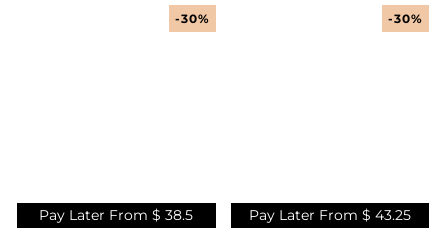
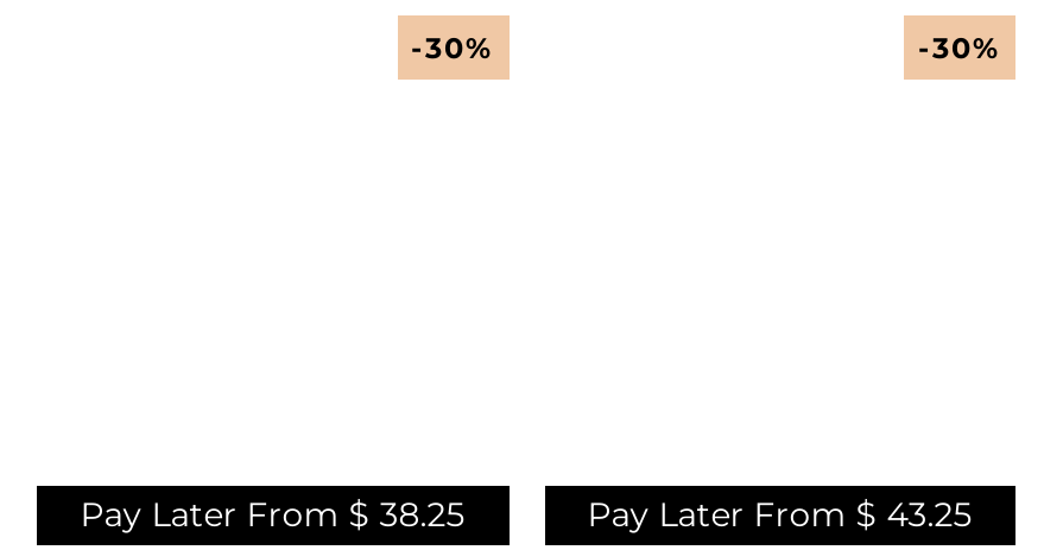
- Pay Later From $38.5
+ Pay Later From $38.25
